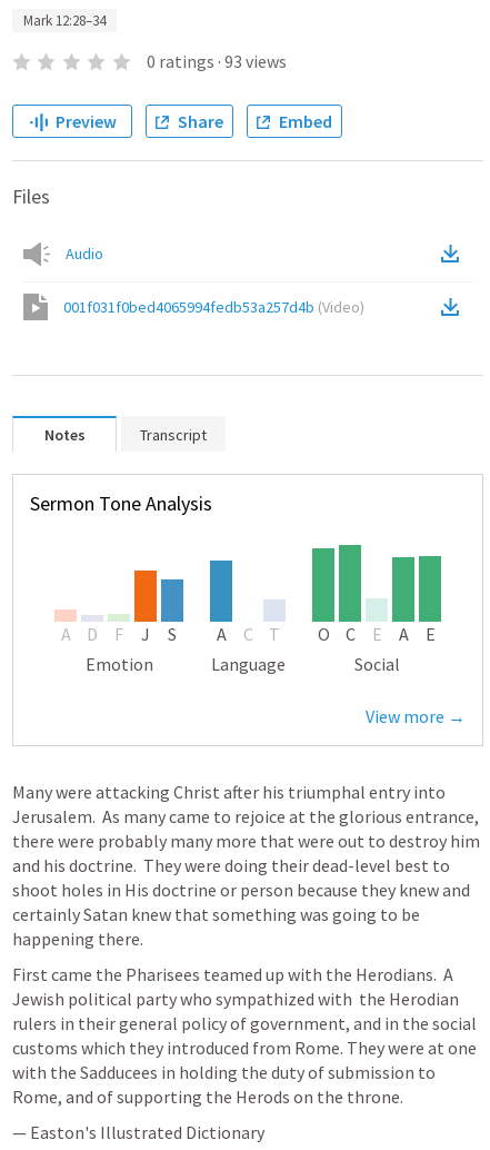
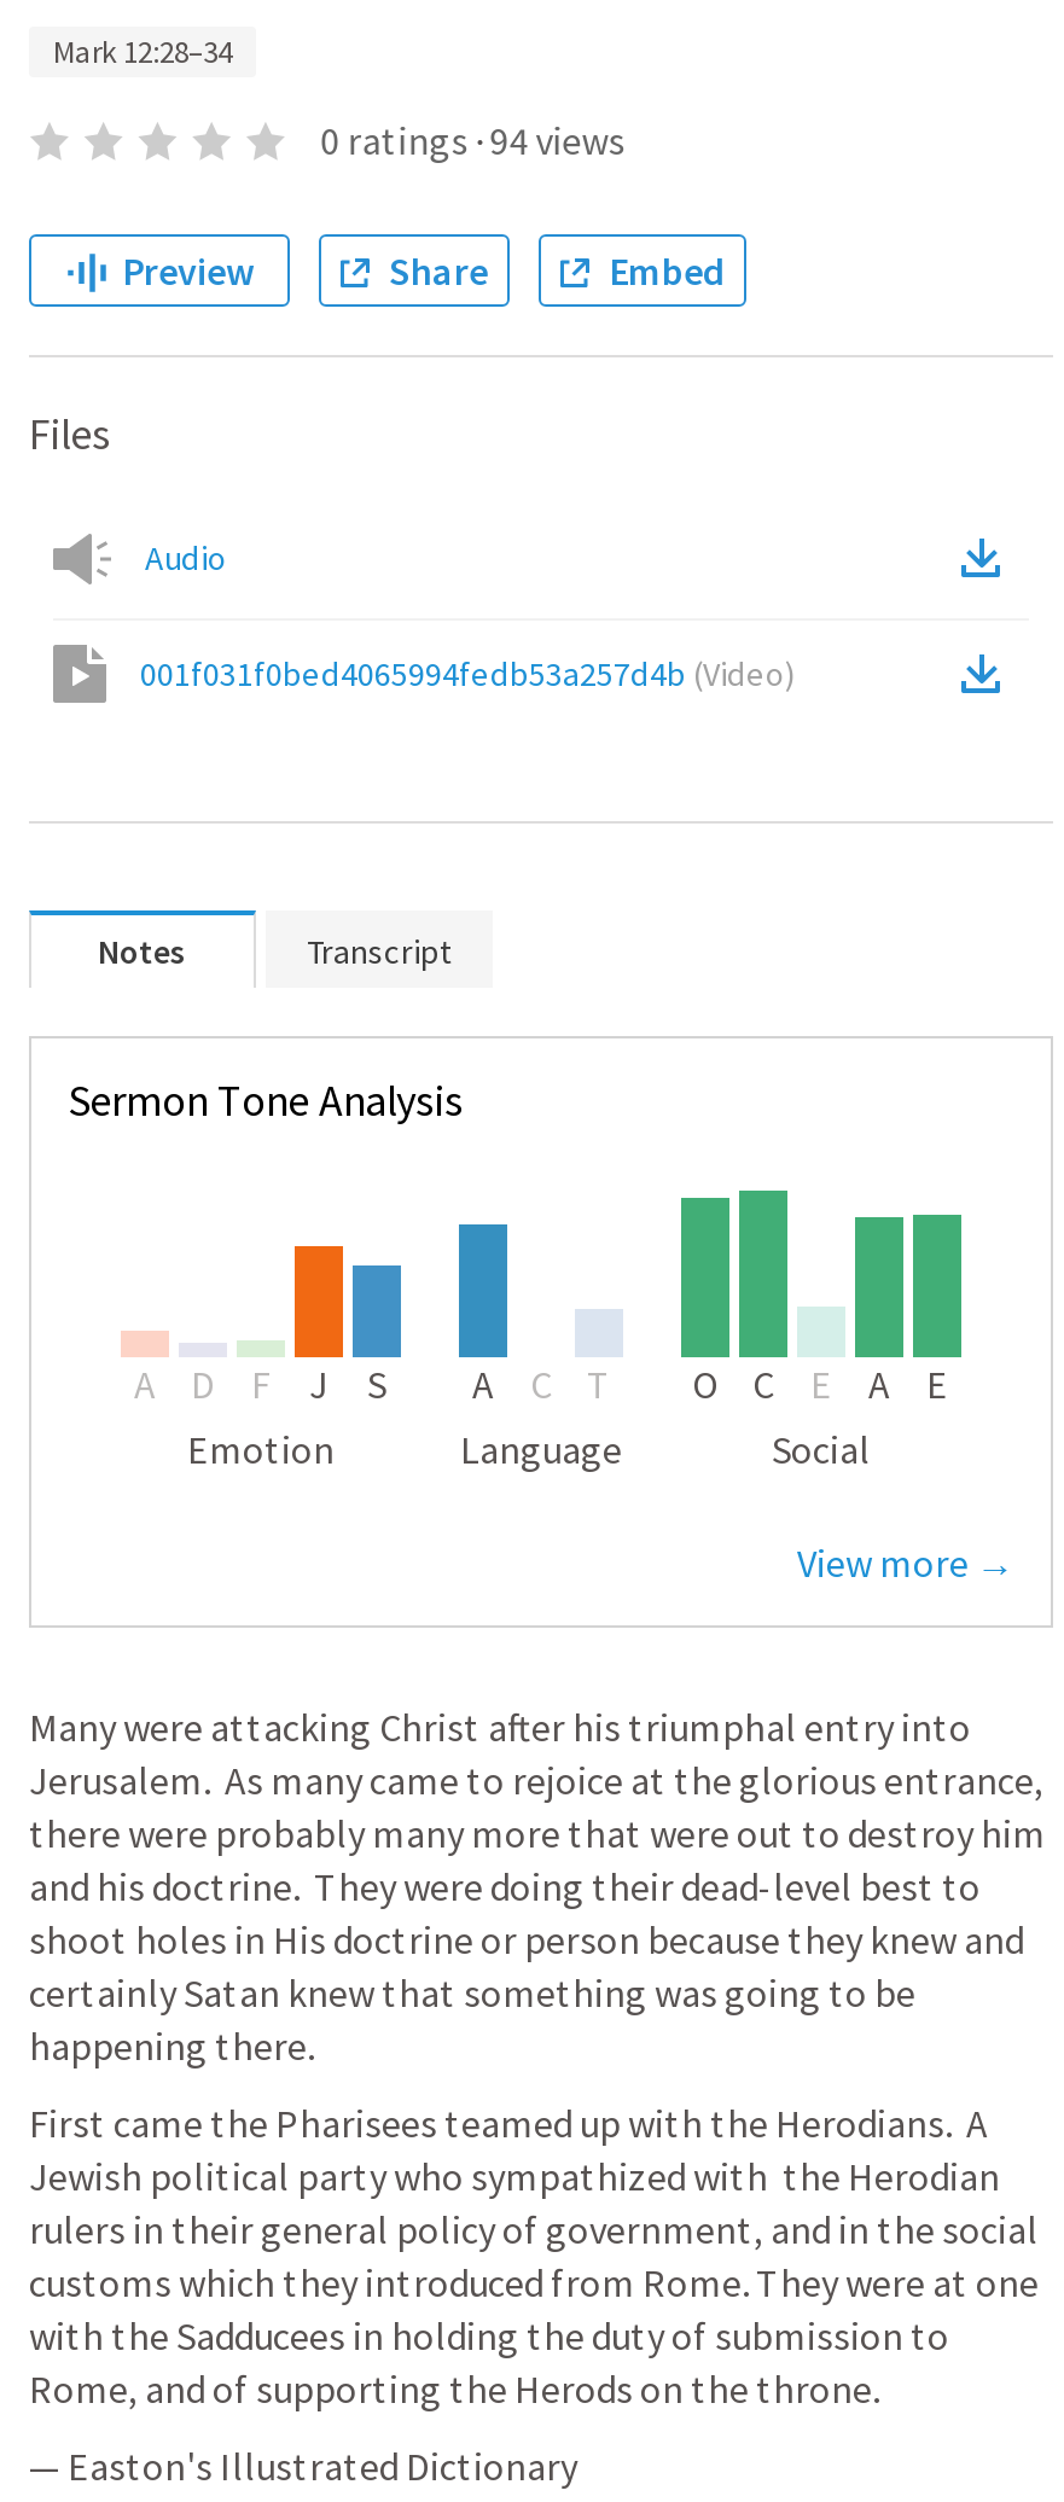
- 0 ratings · 93 views
+ 0 ratings · 94 views
